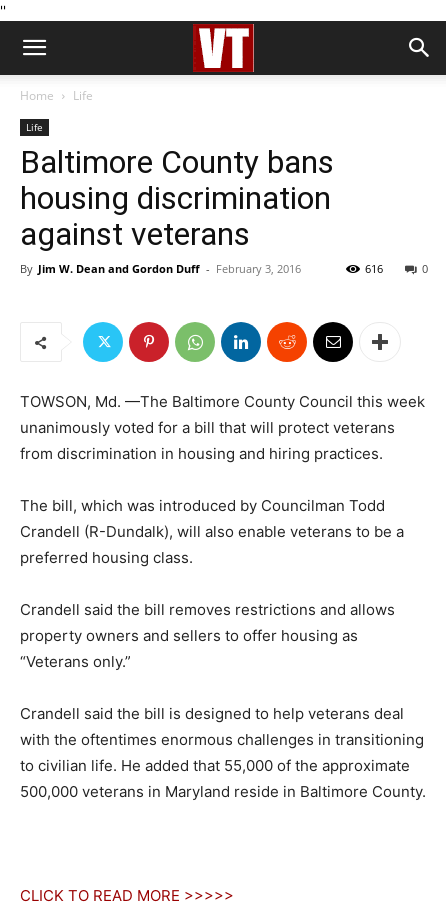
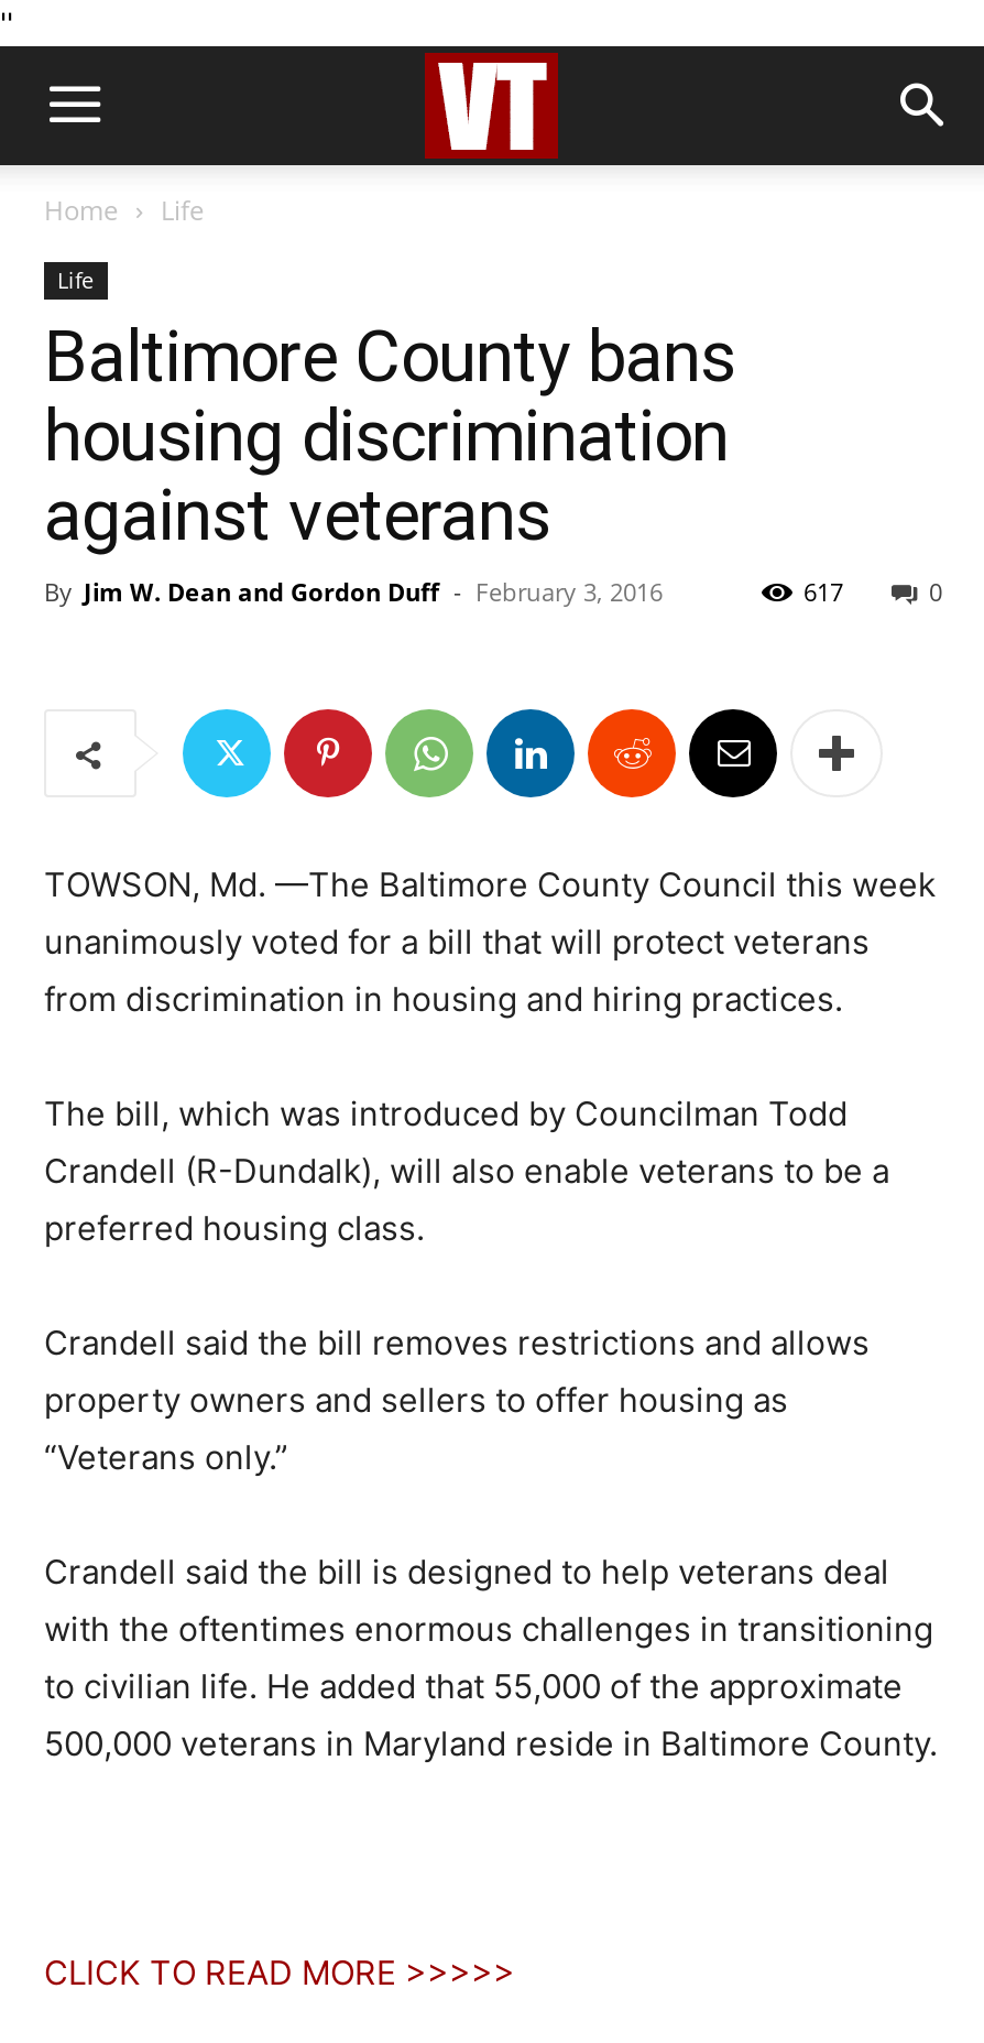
- 616
+ 617
